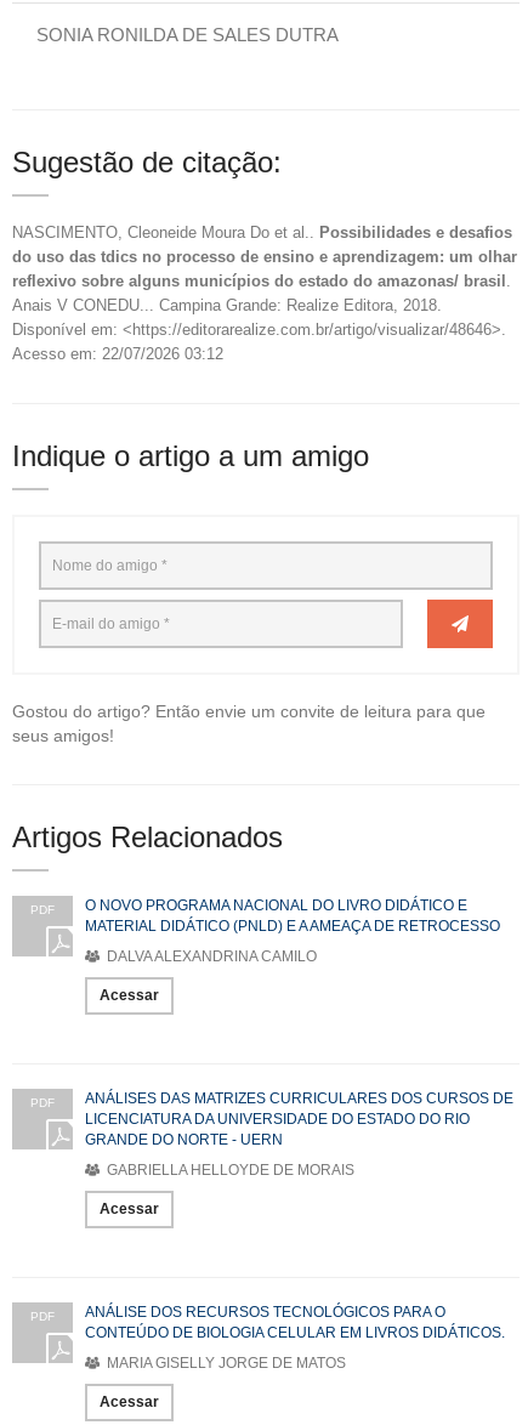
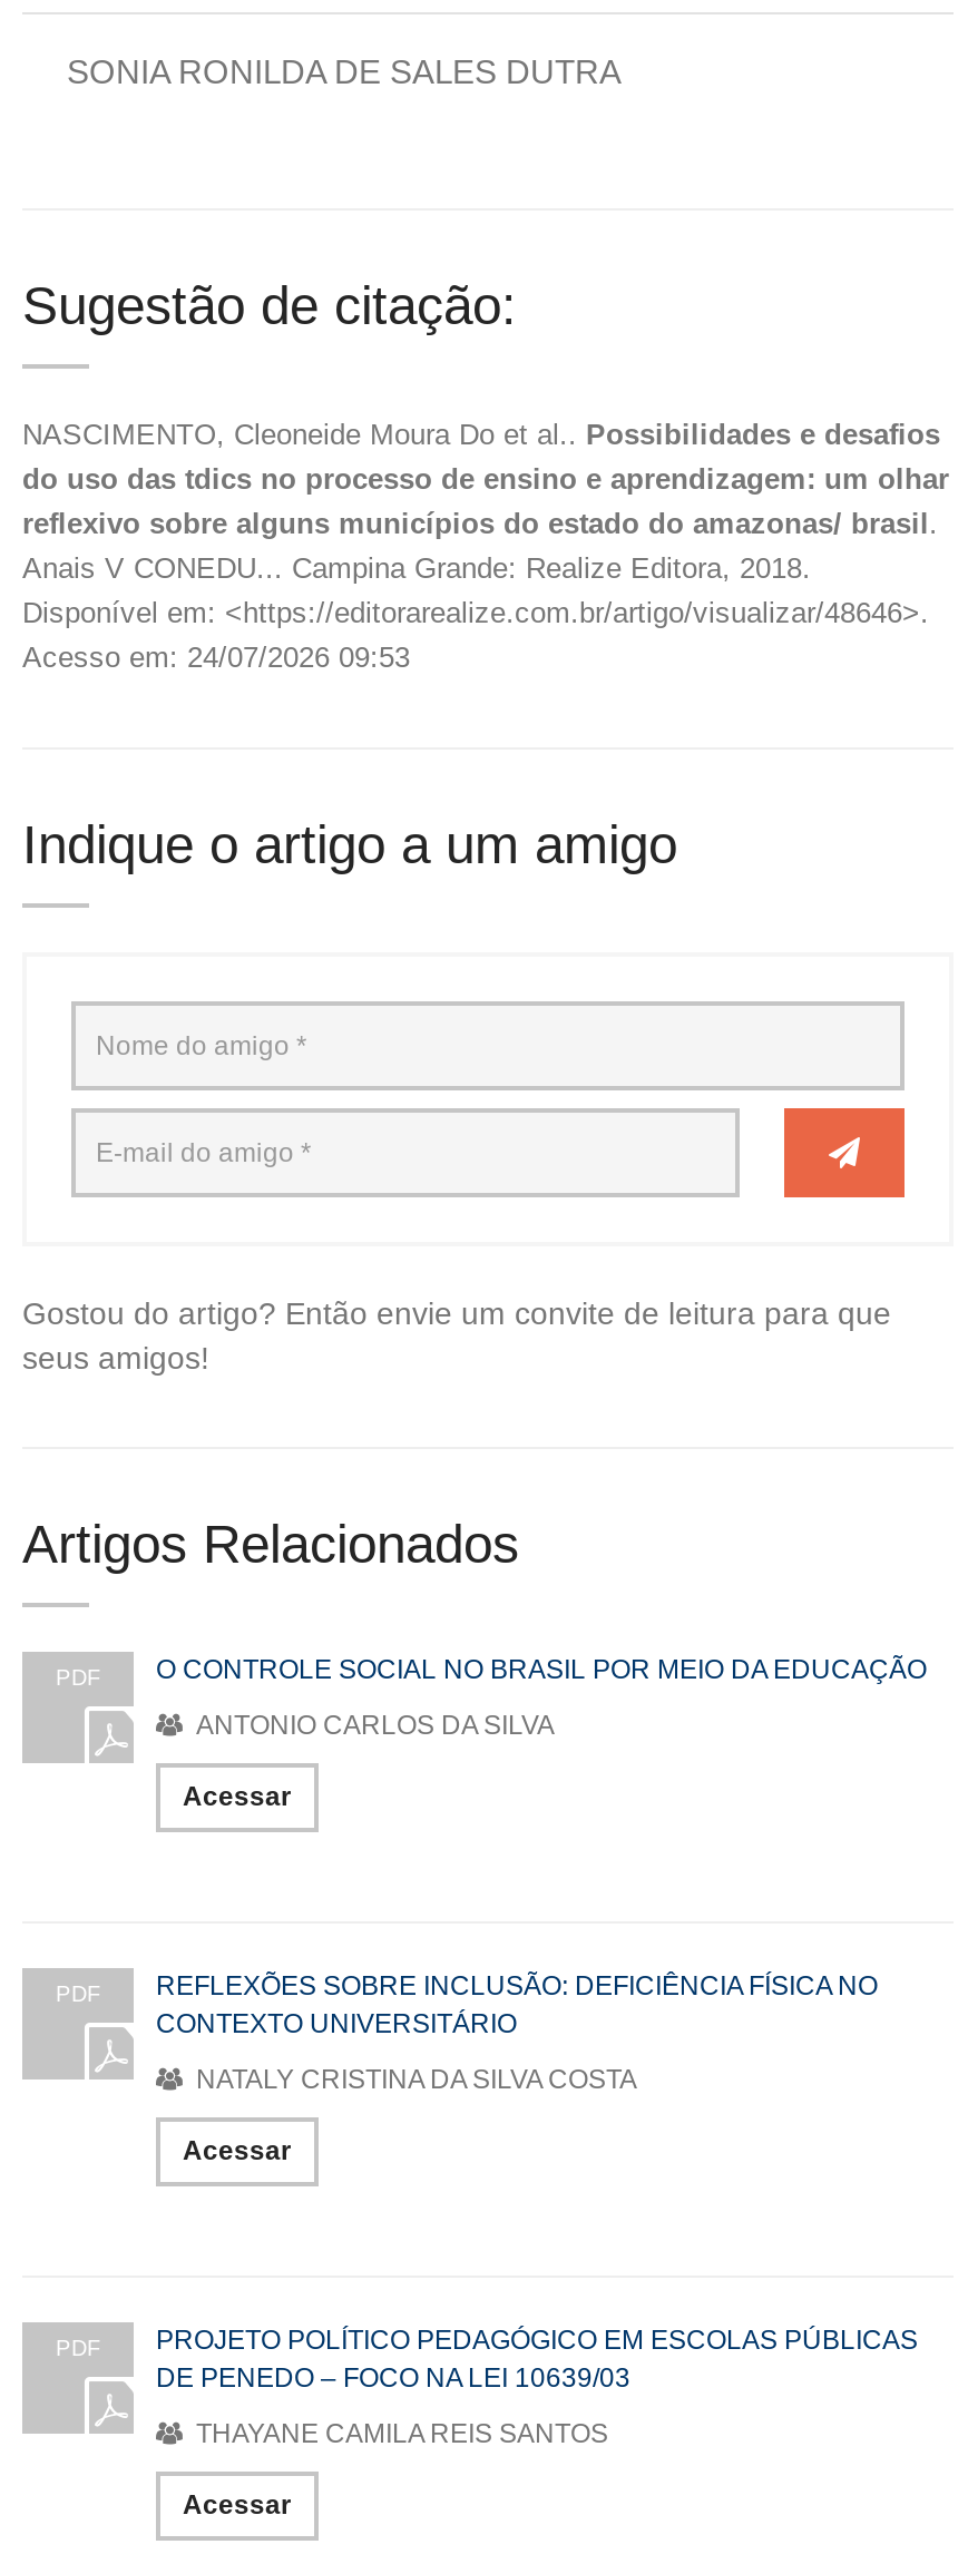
- Acesso em: 22/07/2026 03:12
+ Acesso em: 24/07/2026 09:53

- O NOVO PROGRAMA NACIONAL DO LIVRO DIDÁTICO E
- MATERIAL DIDÁTICO (PNLD) E A AMEAÇA DE RETROCESSO
+ O CONTROLE SOCIAL NO BRASIL POR MEIO DA EDUCAÇÃO

- DALVA ALEXANDRINA CAMILO
+ ANTONIO CARLOS DA SILVA

- ANÁLISES DAS MATRIZES CURRICULARES DOS CURSOS DE
- LICENCIATURA DA UNIVERSIDADE DO ESTADO DO RIO
- GRANDE DO NORTE - UERN
+ REFLEXÕES SOBRE INCLUSÃO: DEFICIÊNCIA FÍSICA NO
+ CONTEXTO UNIVERSITÁRIO

- GABRIELLA HELLOYDE DE MORAIS
+ NATALY CRISTINA DA SILVA COSTA

- ANÁLISE DOS RECURSOS TECNOLÓGICOS PARA O
- CONTEÚDO DE BIOLOGIA CELULAR EM LIVROS DIDÁTICOS.
+ PROJETO POLÍTICO PEDAGÓGICO EM ESCOLAS PÚBLICAS
+ DE PENEDO – FOCO NA LEI 10639/03

- MARIA GISELLY JORGE DE MATOS
+ THAYANE CAMILA REIS SANTOS
